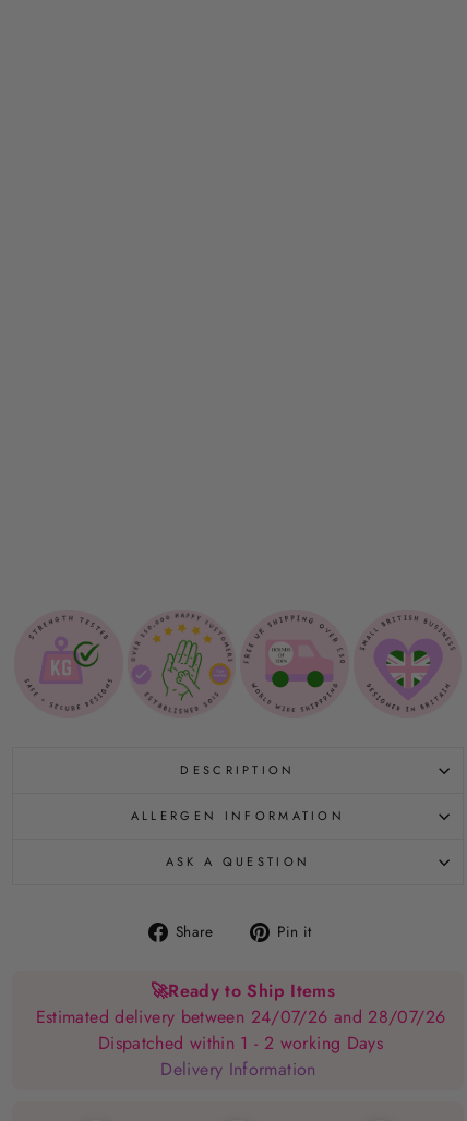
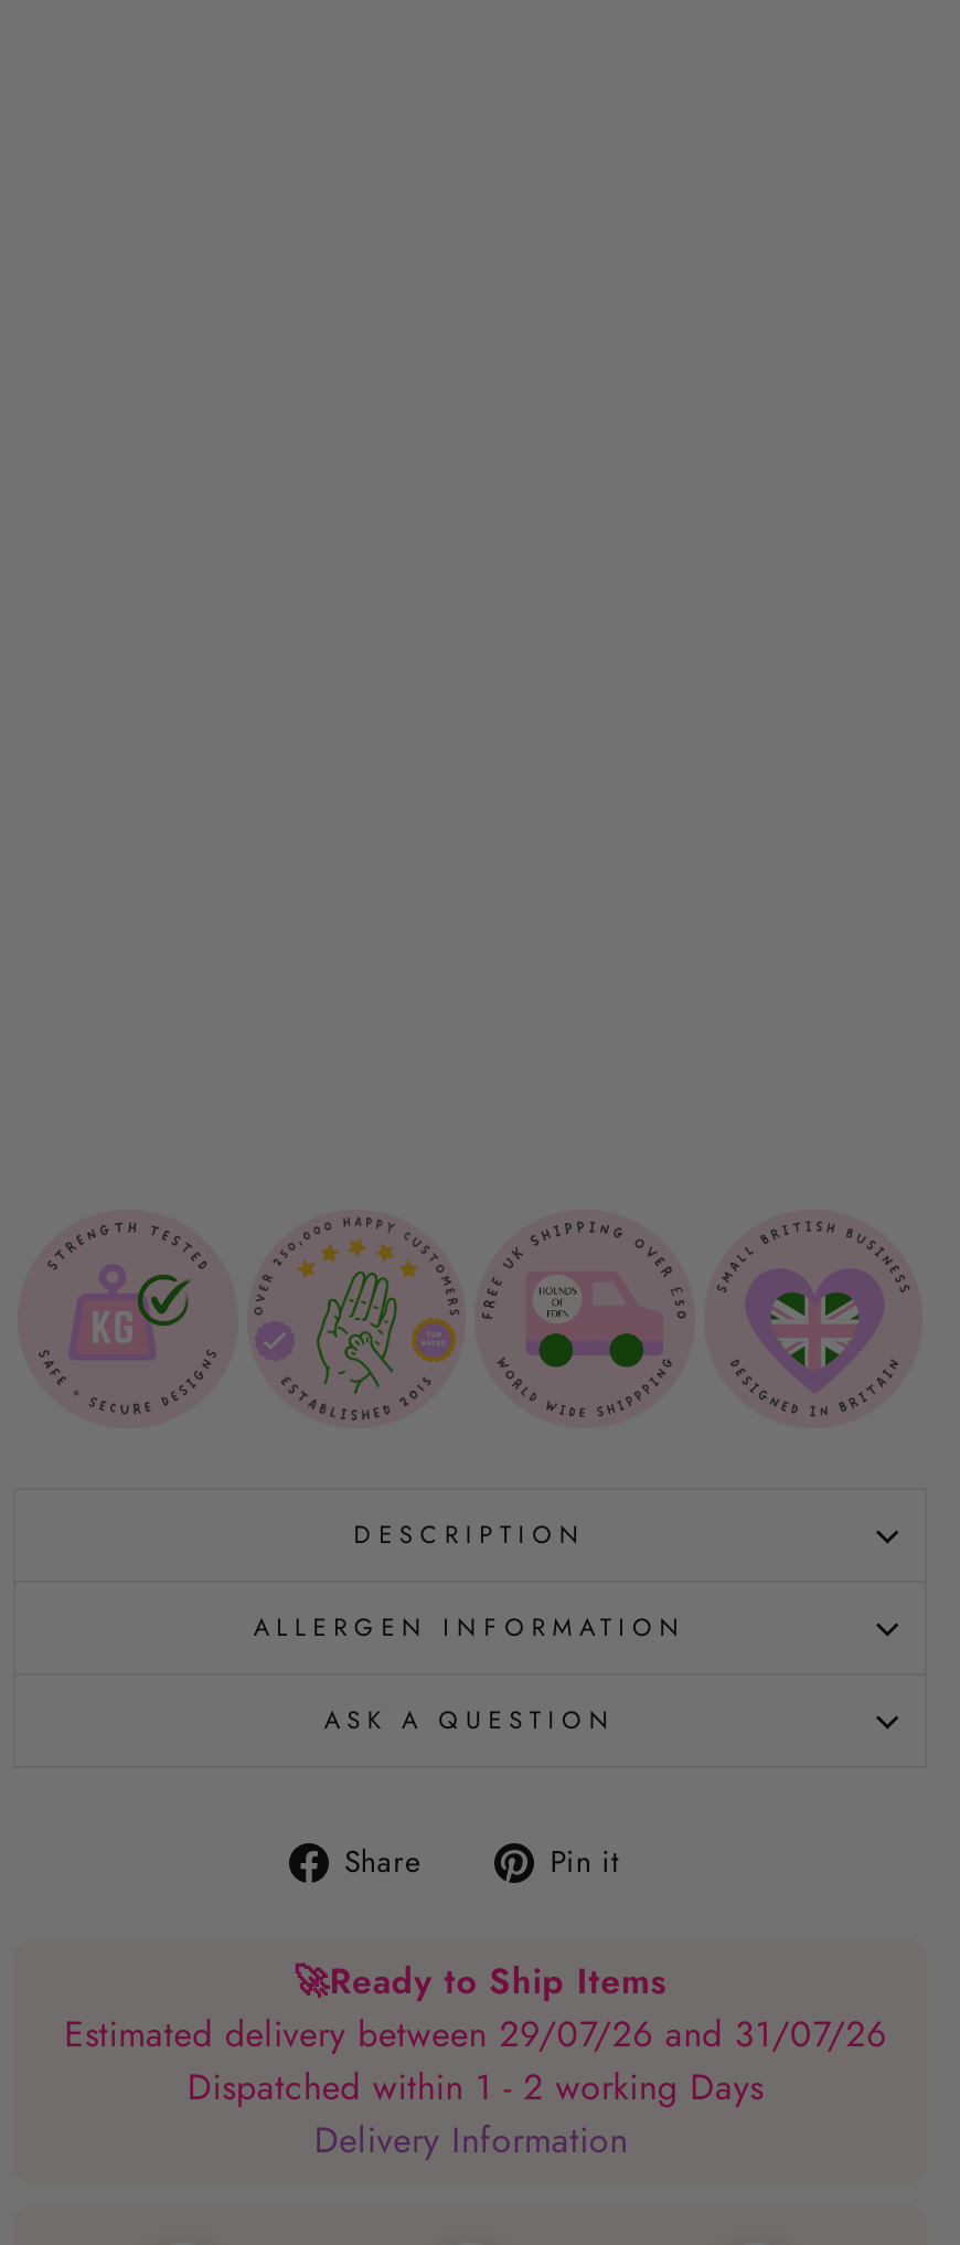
- Estimated delivery between 24/07/26 and 28/07/26
+ Estimated delivery between 29/07/26 and 31/07/26
